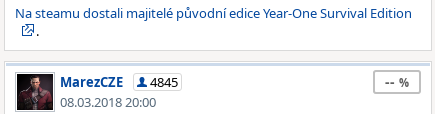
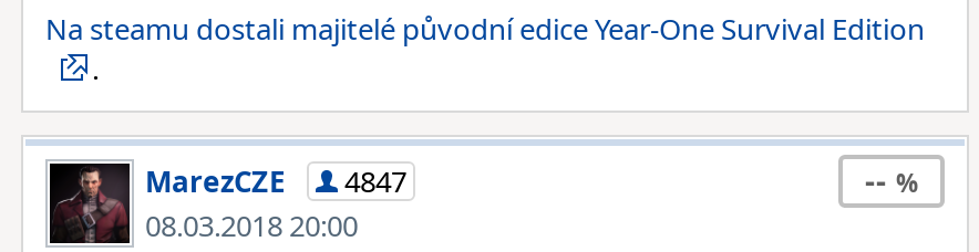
- MarezCZE 4845
+ MarezCZE 4847
